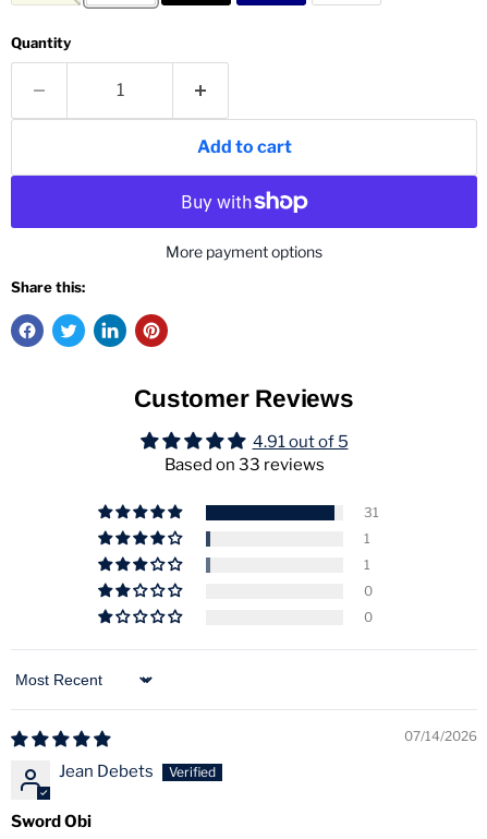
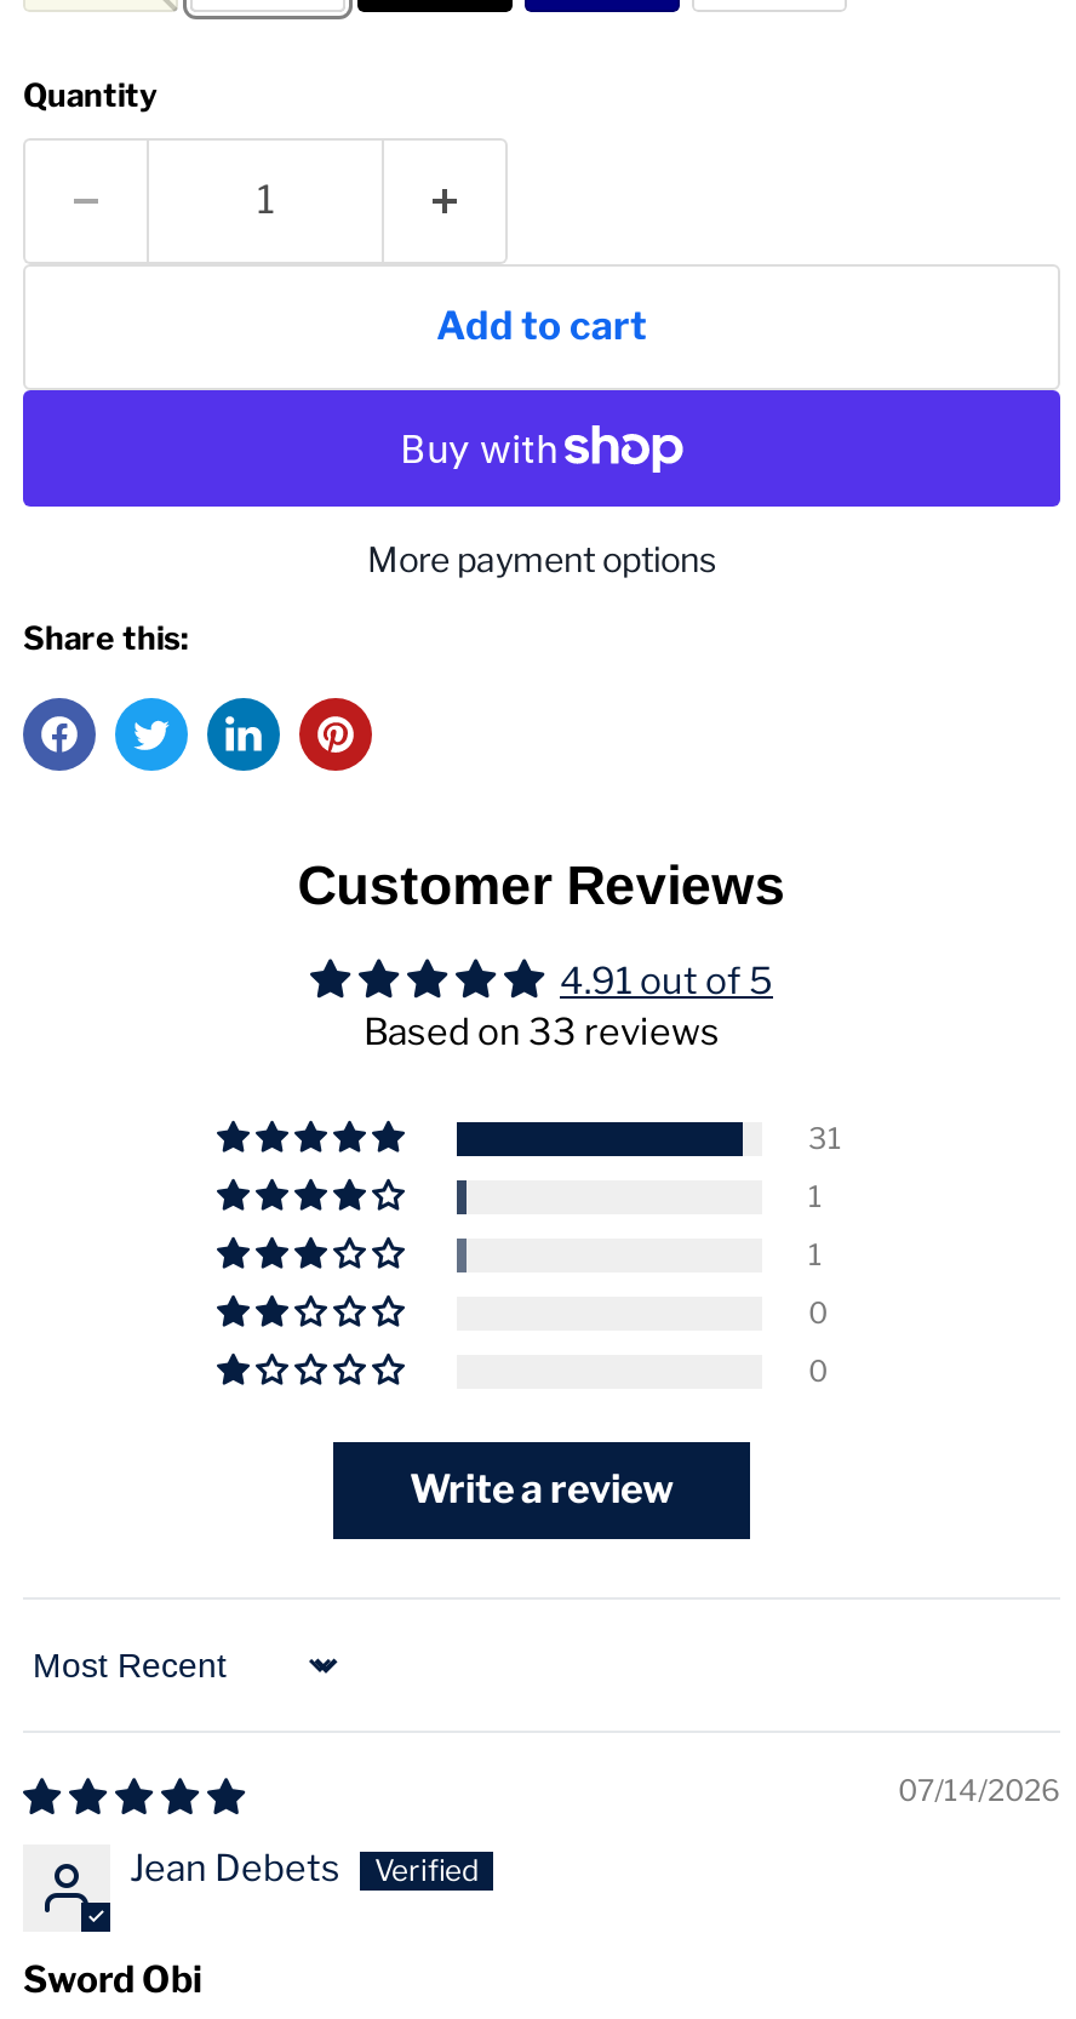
+ Write a review
